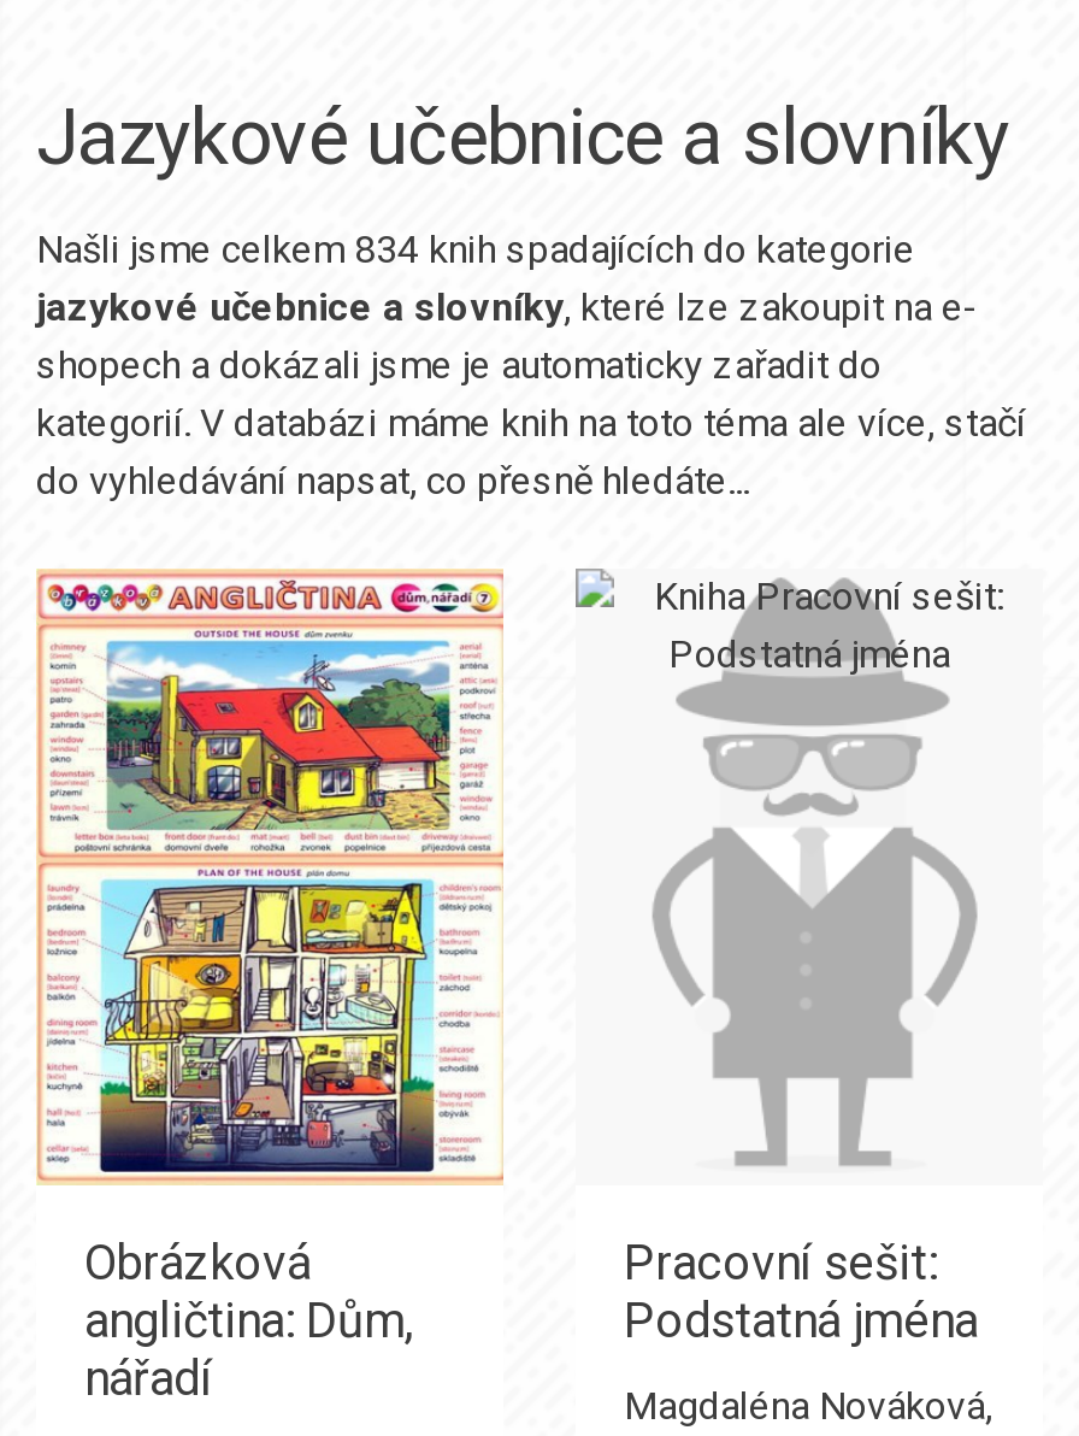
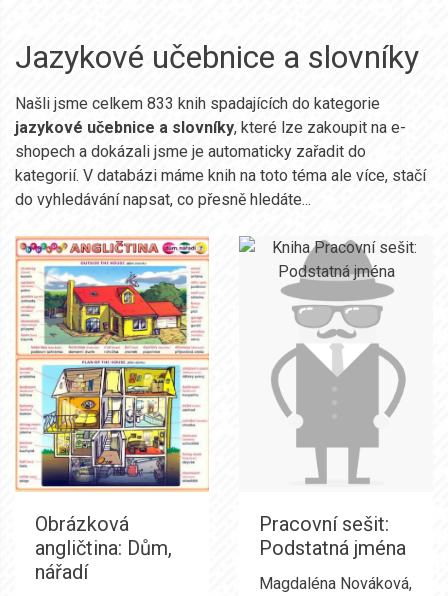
- Našli jsme celkem 834 knih spadajících do kategorie
+ Našli jsme celkem 833 knih spadajících do kategorie
